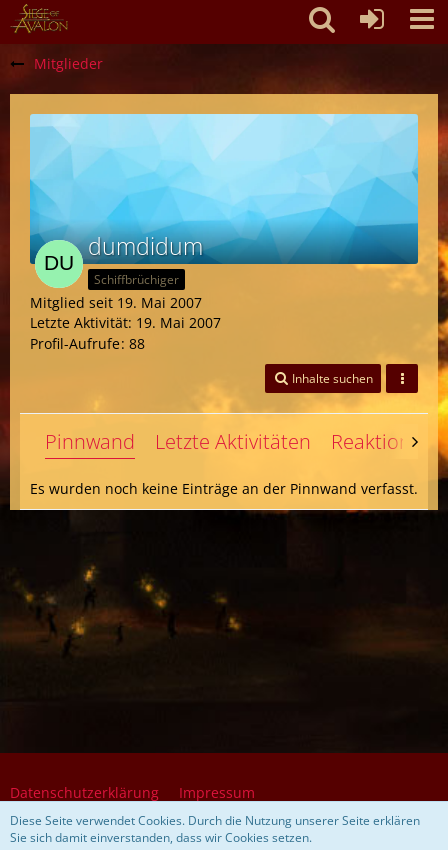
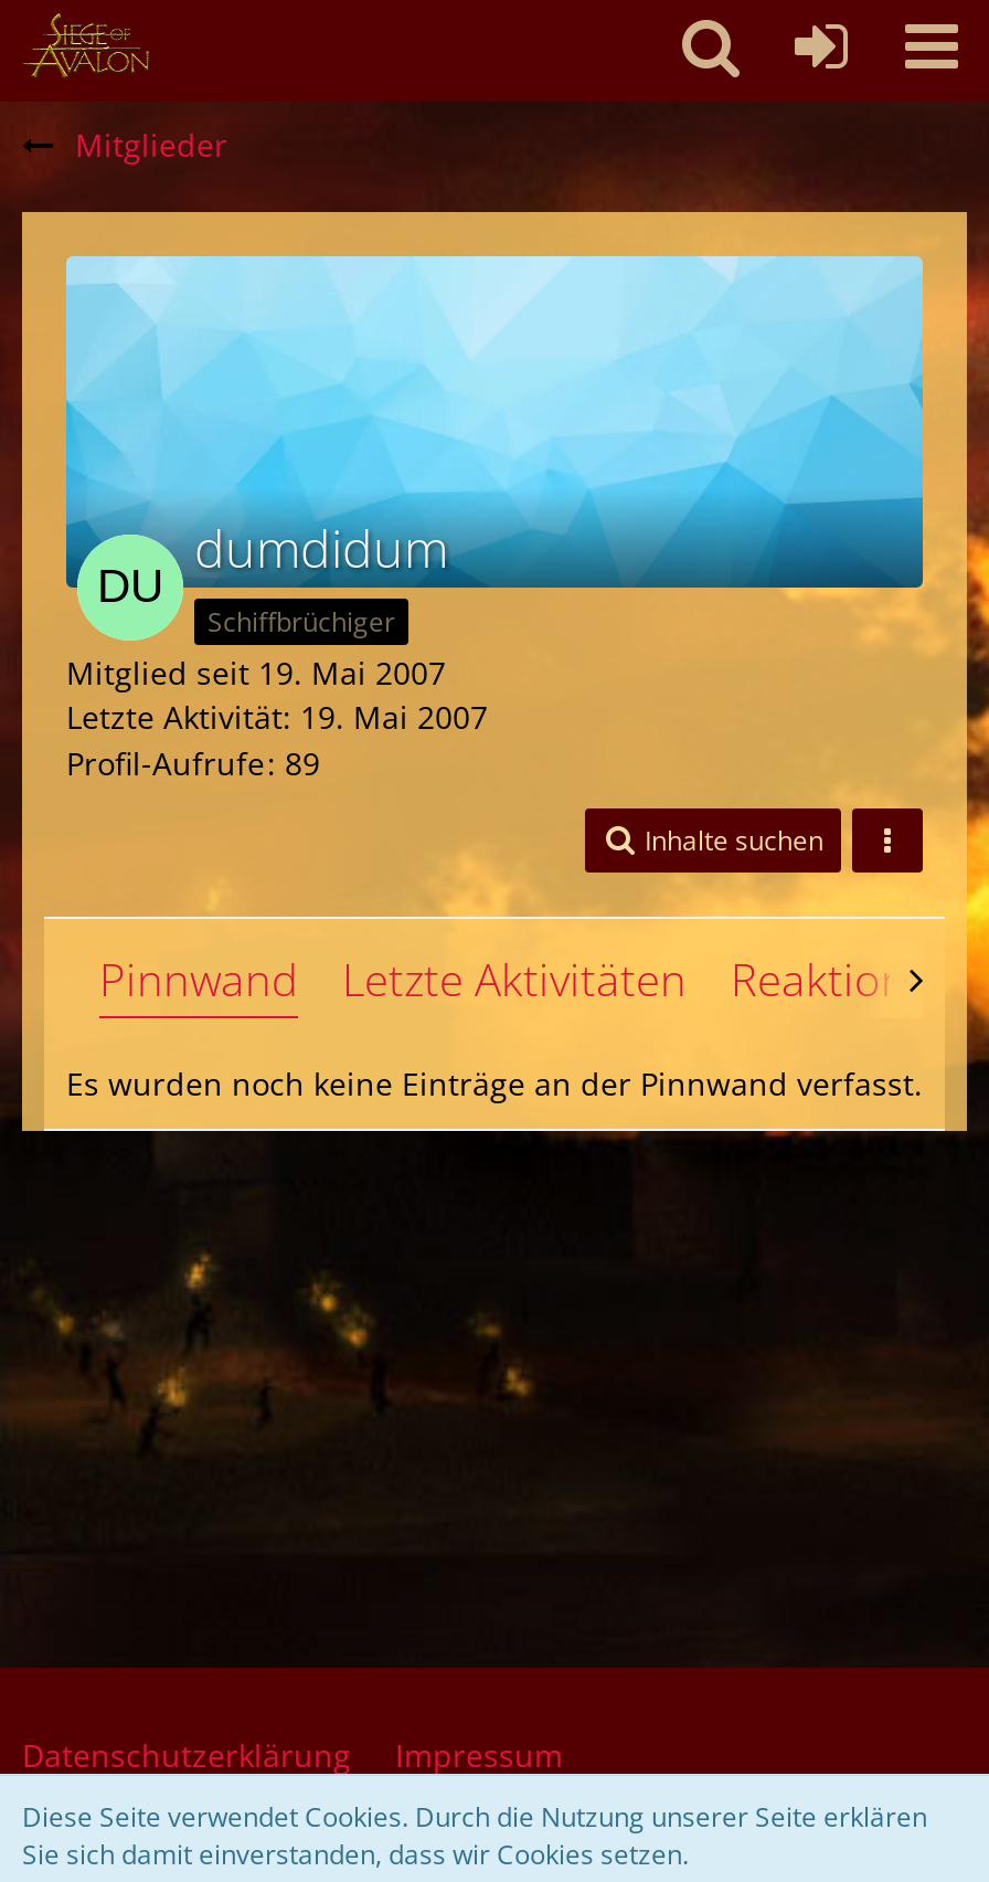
- Profil-Aufrufe 88
+ Profil-Aufrufe 89
